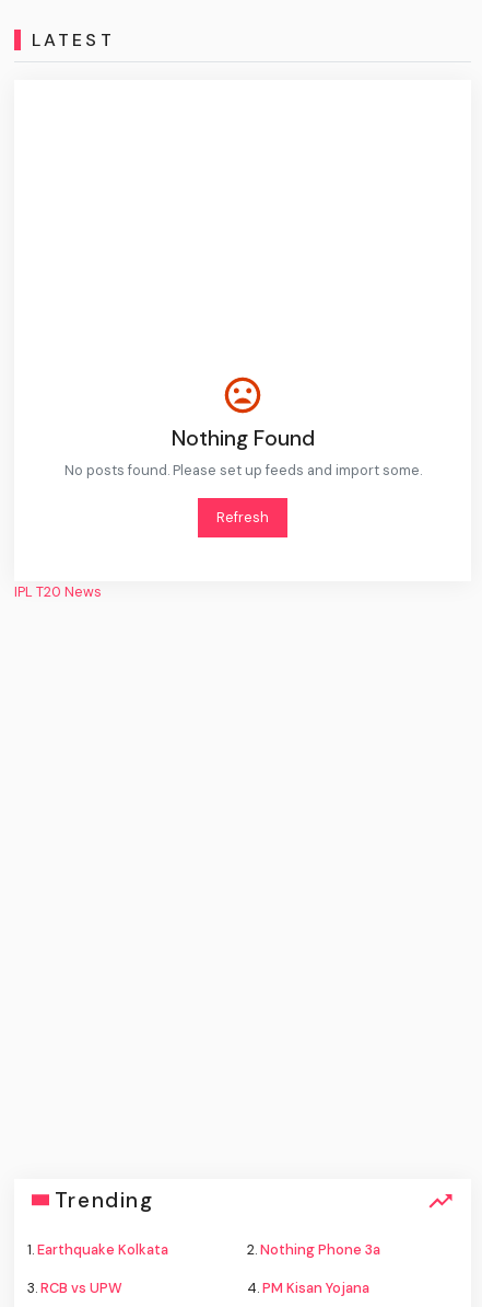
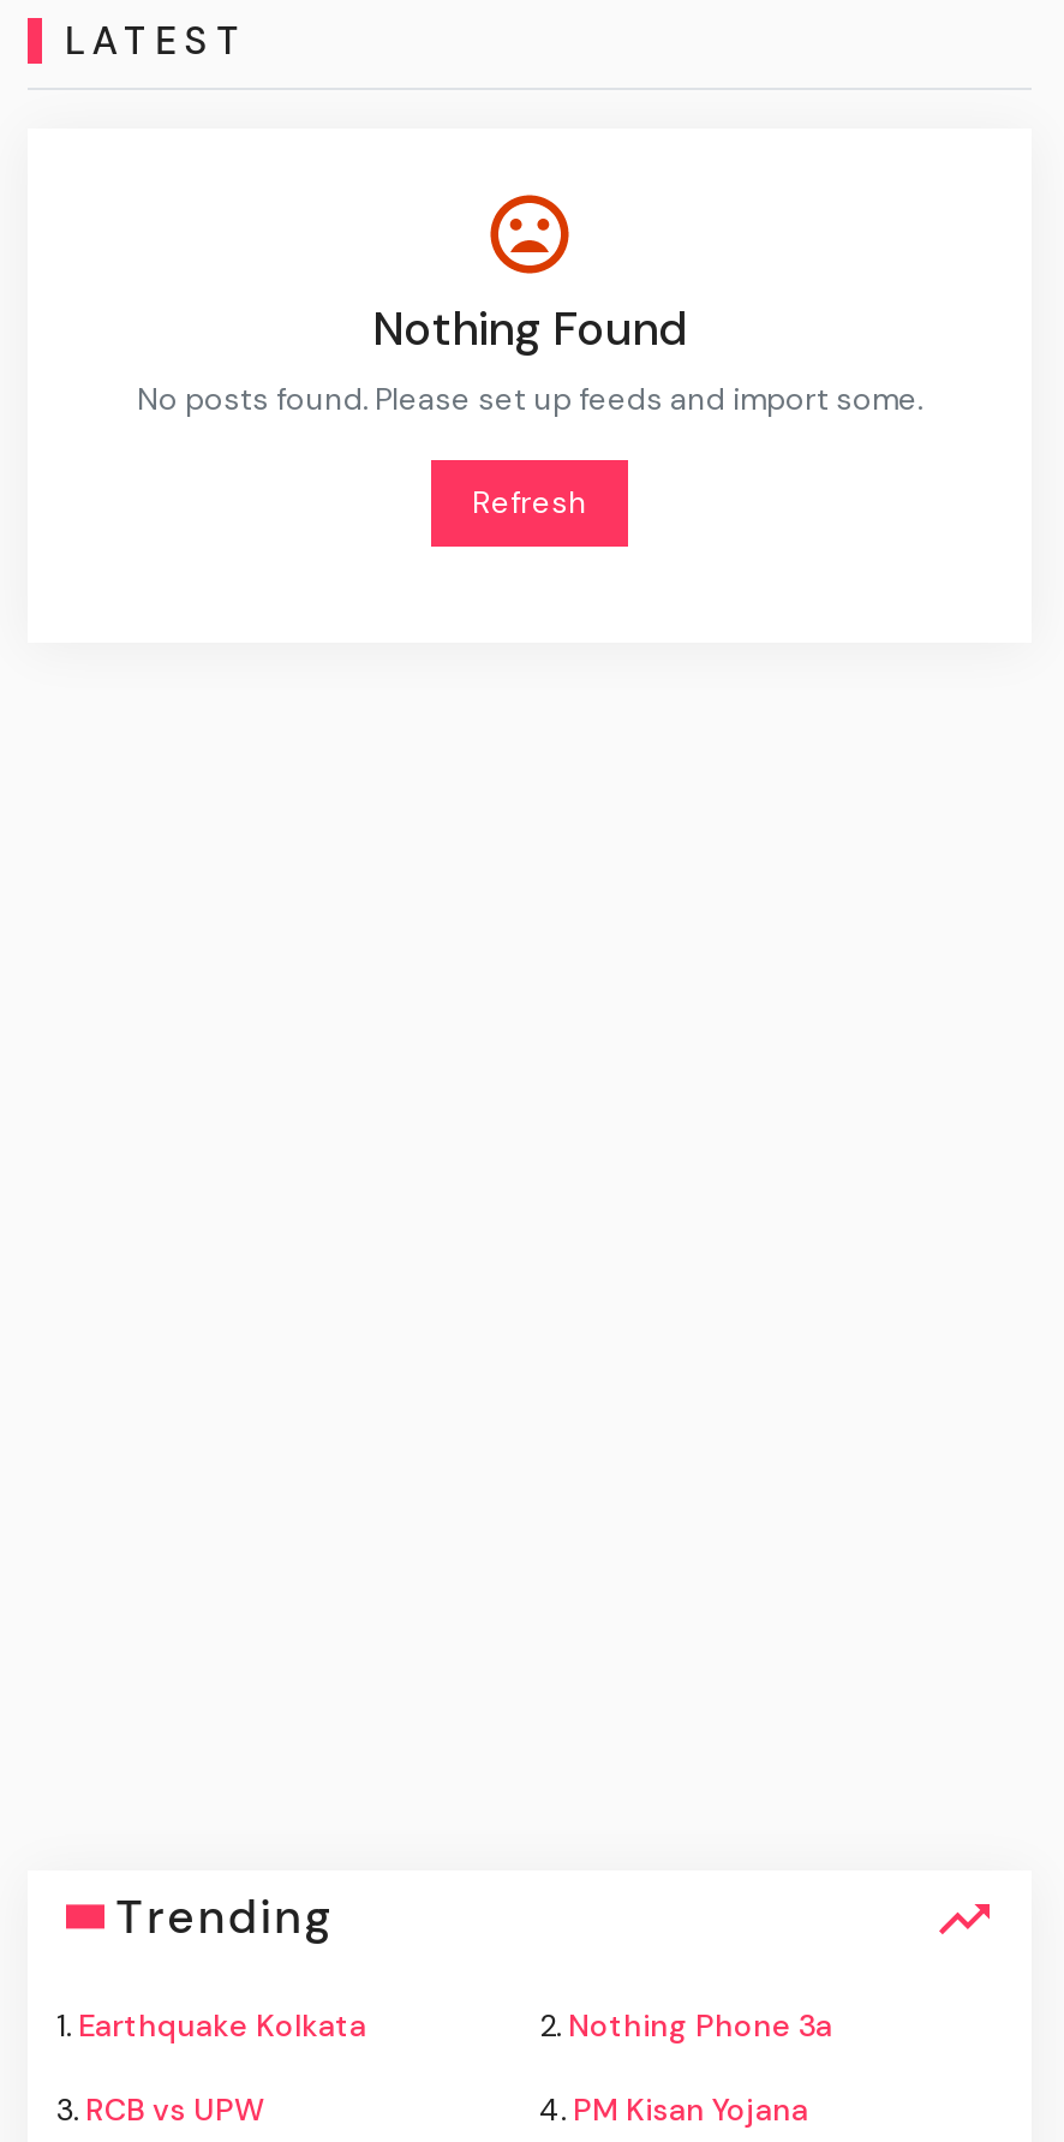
- IPL T20 News
